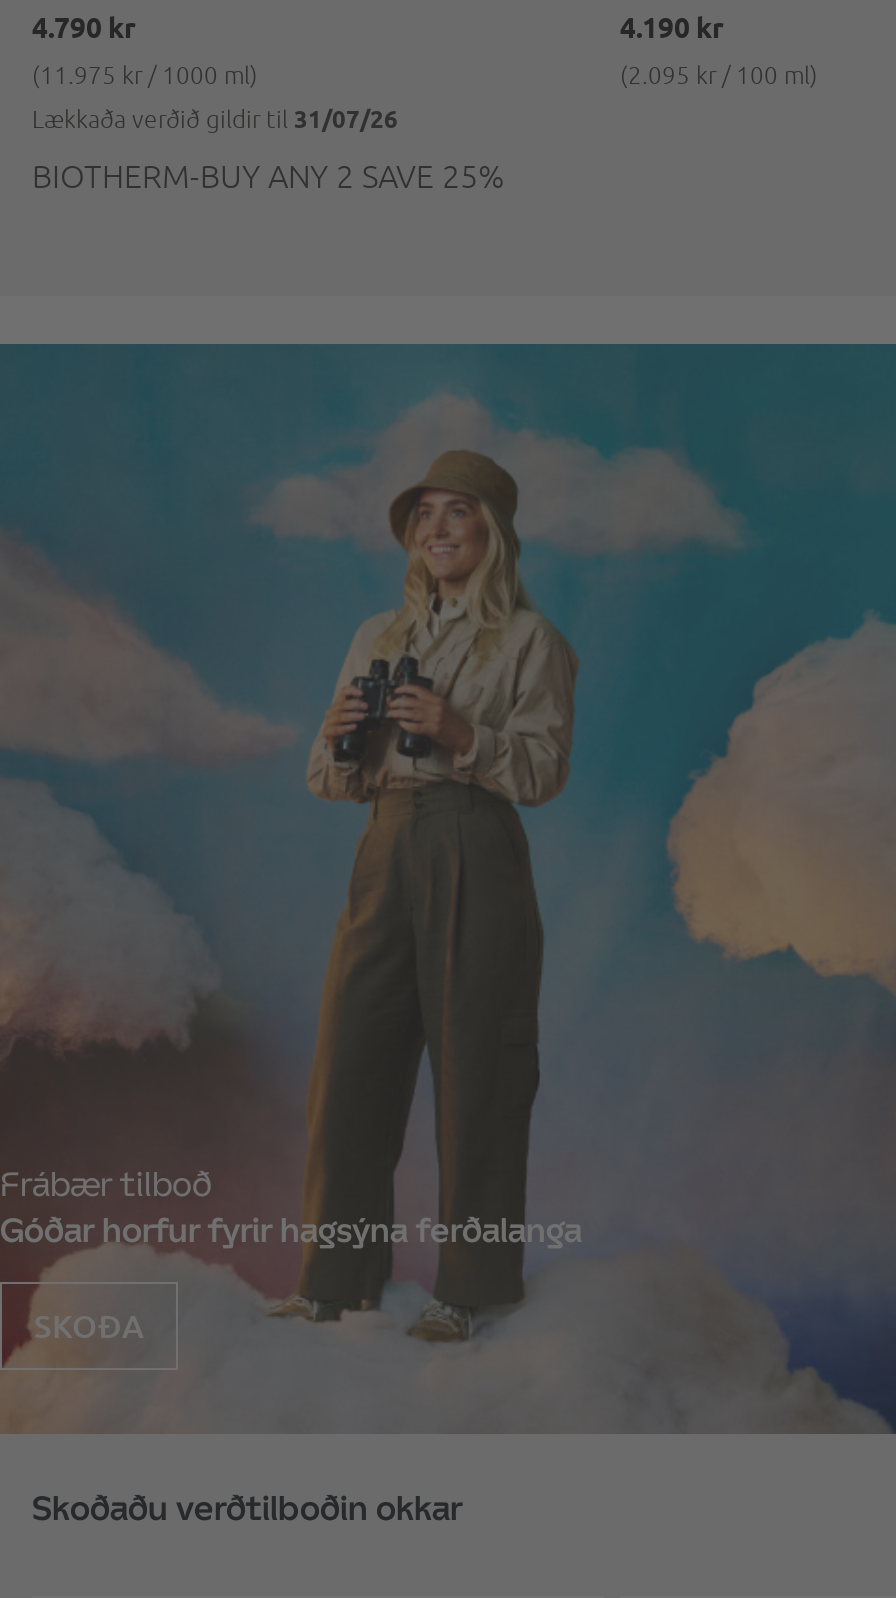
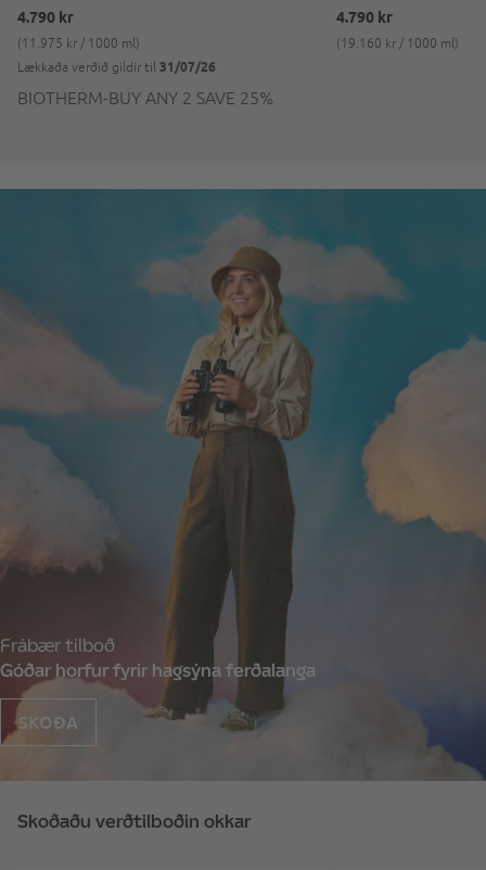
- 4.190 kr
- (2.095 kr / 100 ml)
+ 4.790 kr
+ (19.160 kr / 1000 ml)
